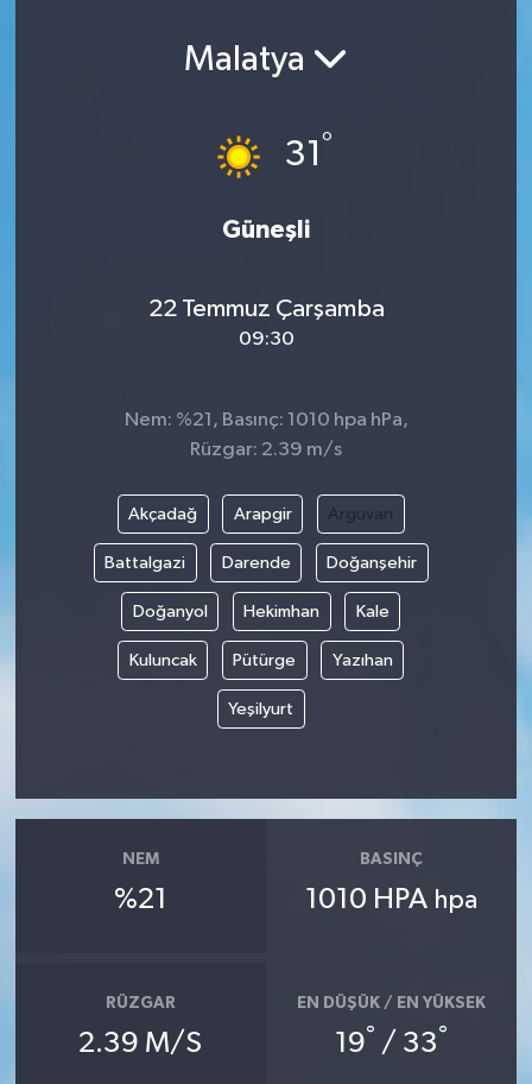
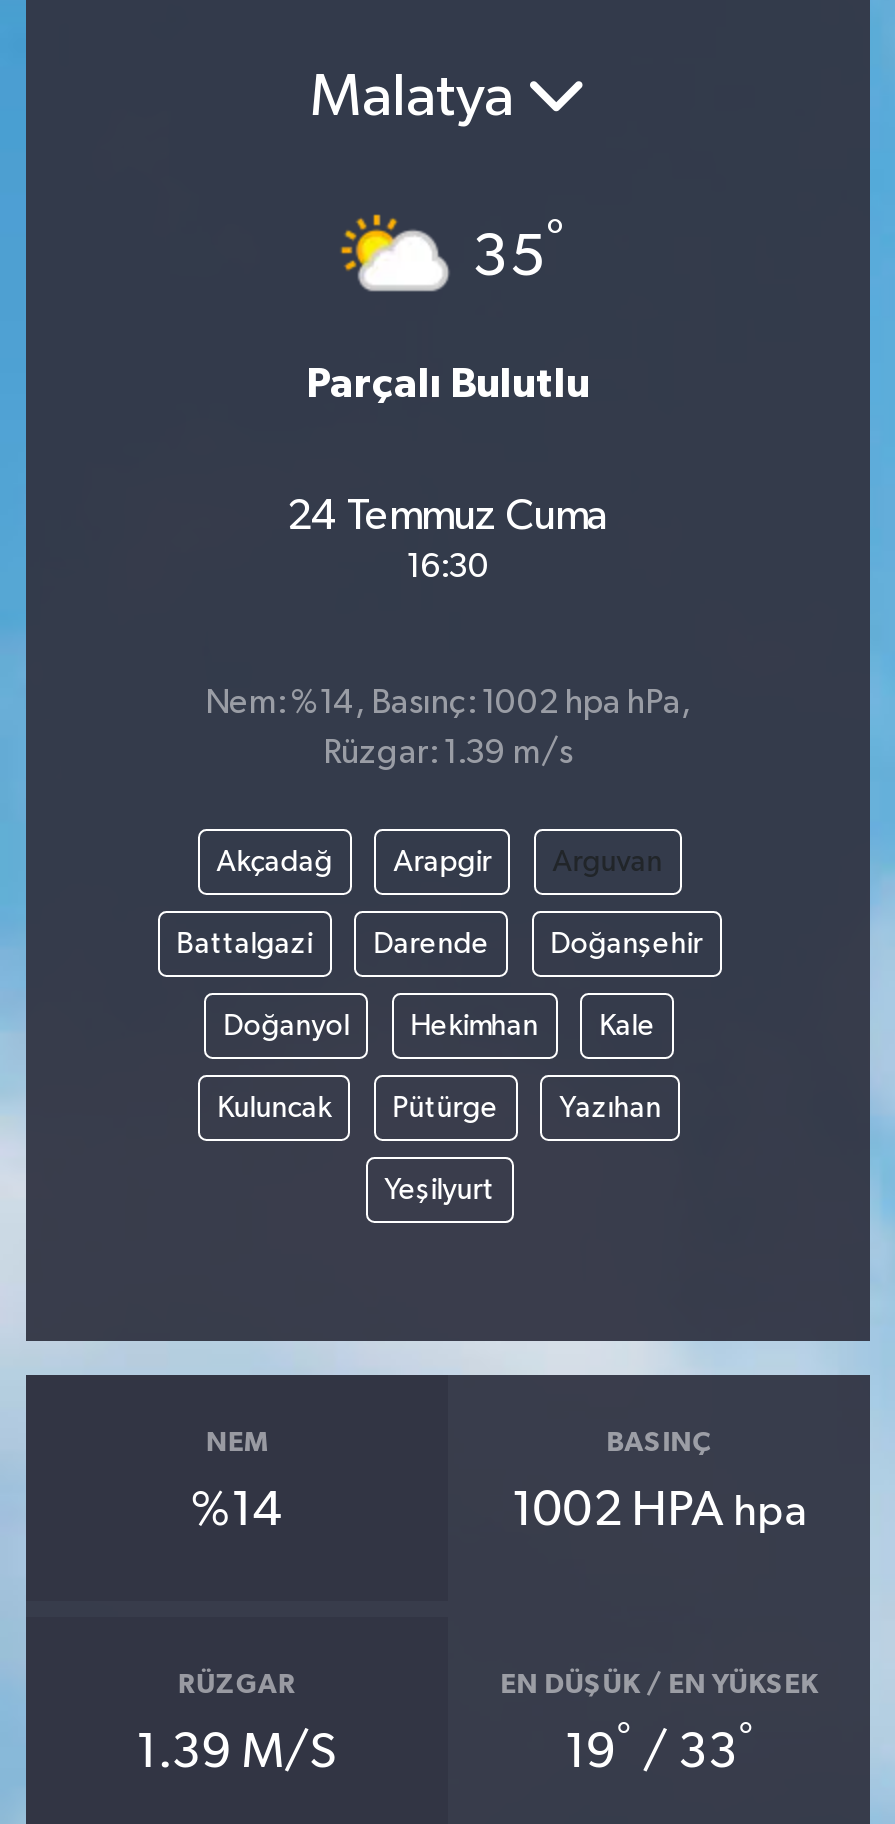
- [image]
- 31°
+ [image]
+ 35°

- Güneşli
+ Parçalı Bulutlu

- 22 Temmuz Çarşamba
- 09:30
+ 24 Temmuz Cuma
+ 16:30

- Nem: %21, Basınç: 1010 hpa hPa,
+ Nem: %14, Basınç: 1002 hpa hPa,

- Rüzgar: 2.39 m/s
+ Rüzgar: 1.39 m/s

- %21
+ %14

- 1010 HPA hpa
+ 1002 HPA hpa

- 2.39 M/S
+ 1.39 M/S
